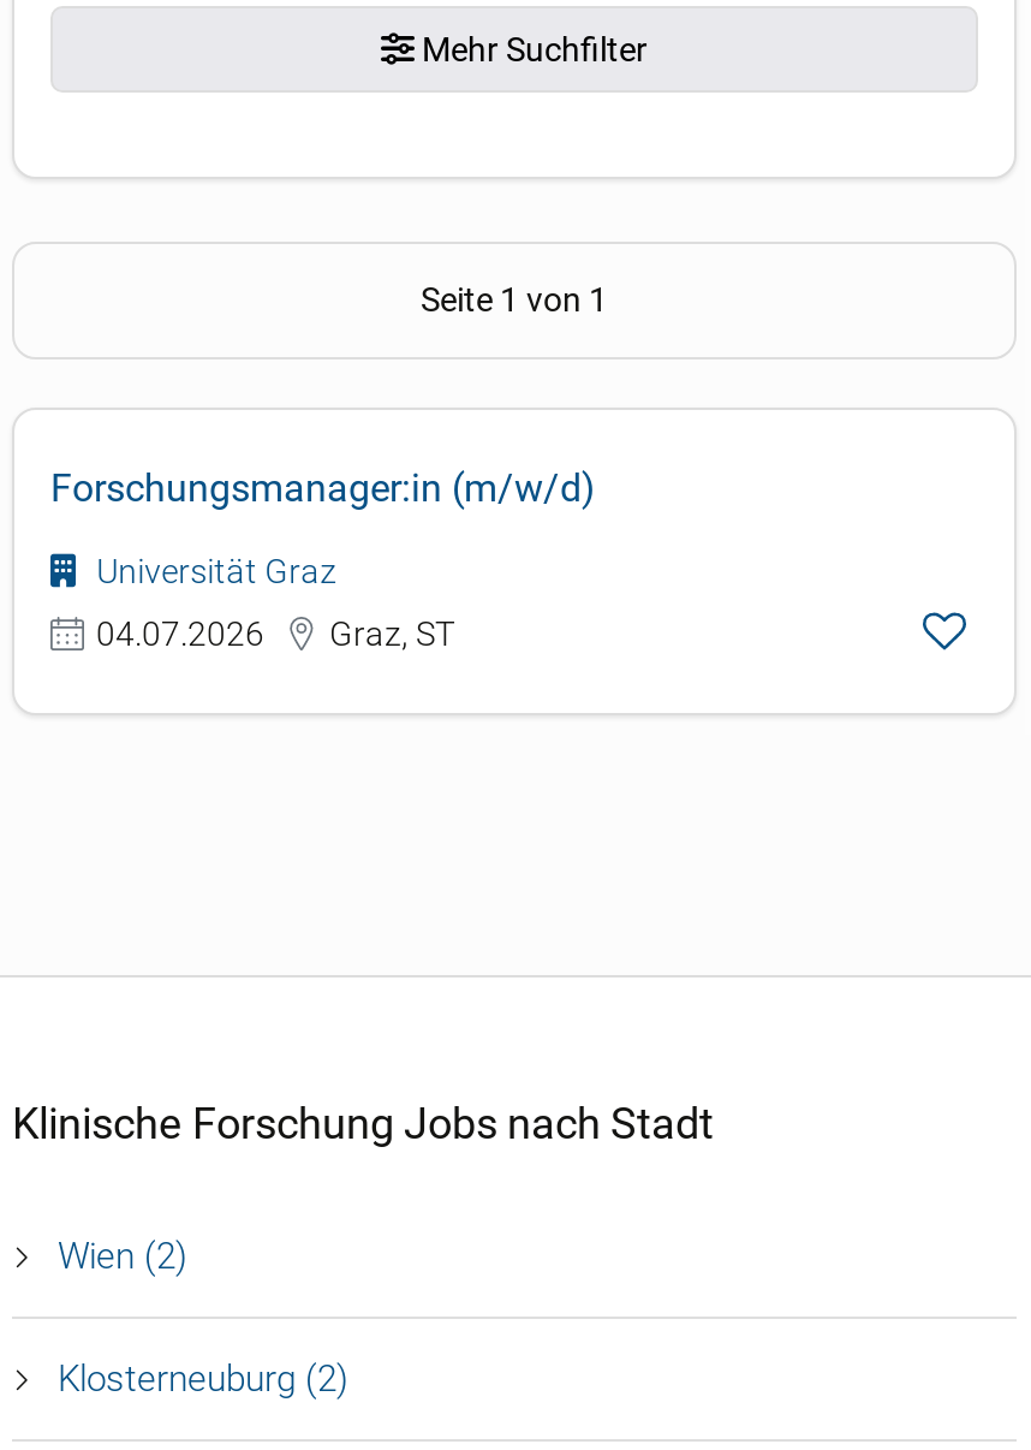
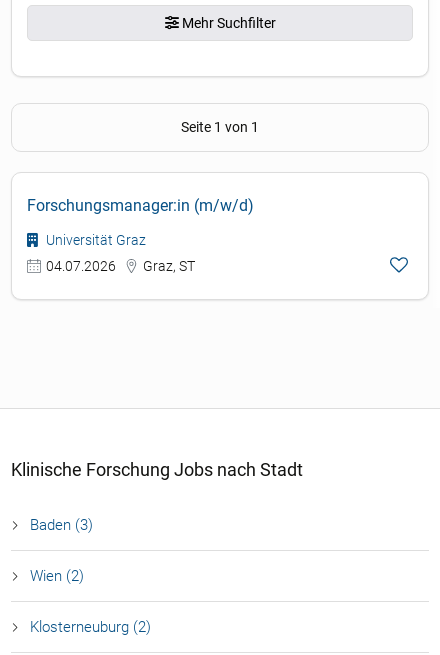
+ Baden (3)
